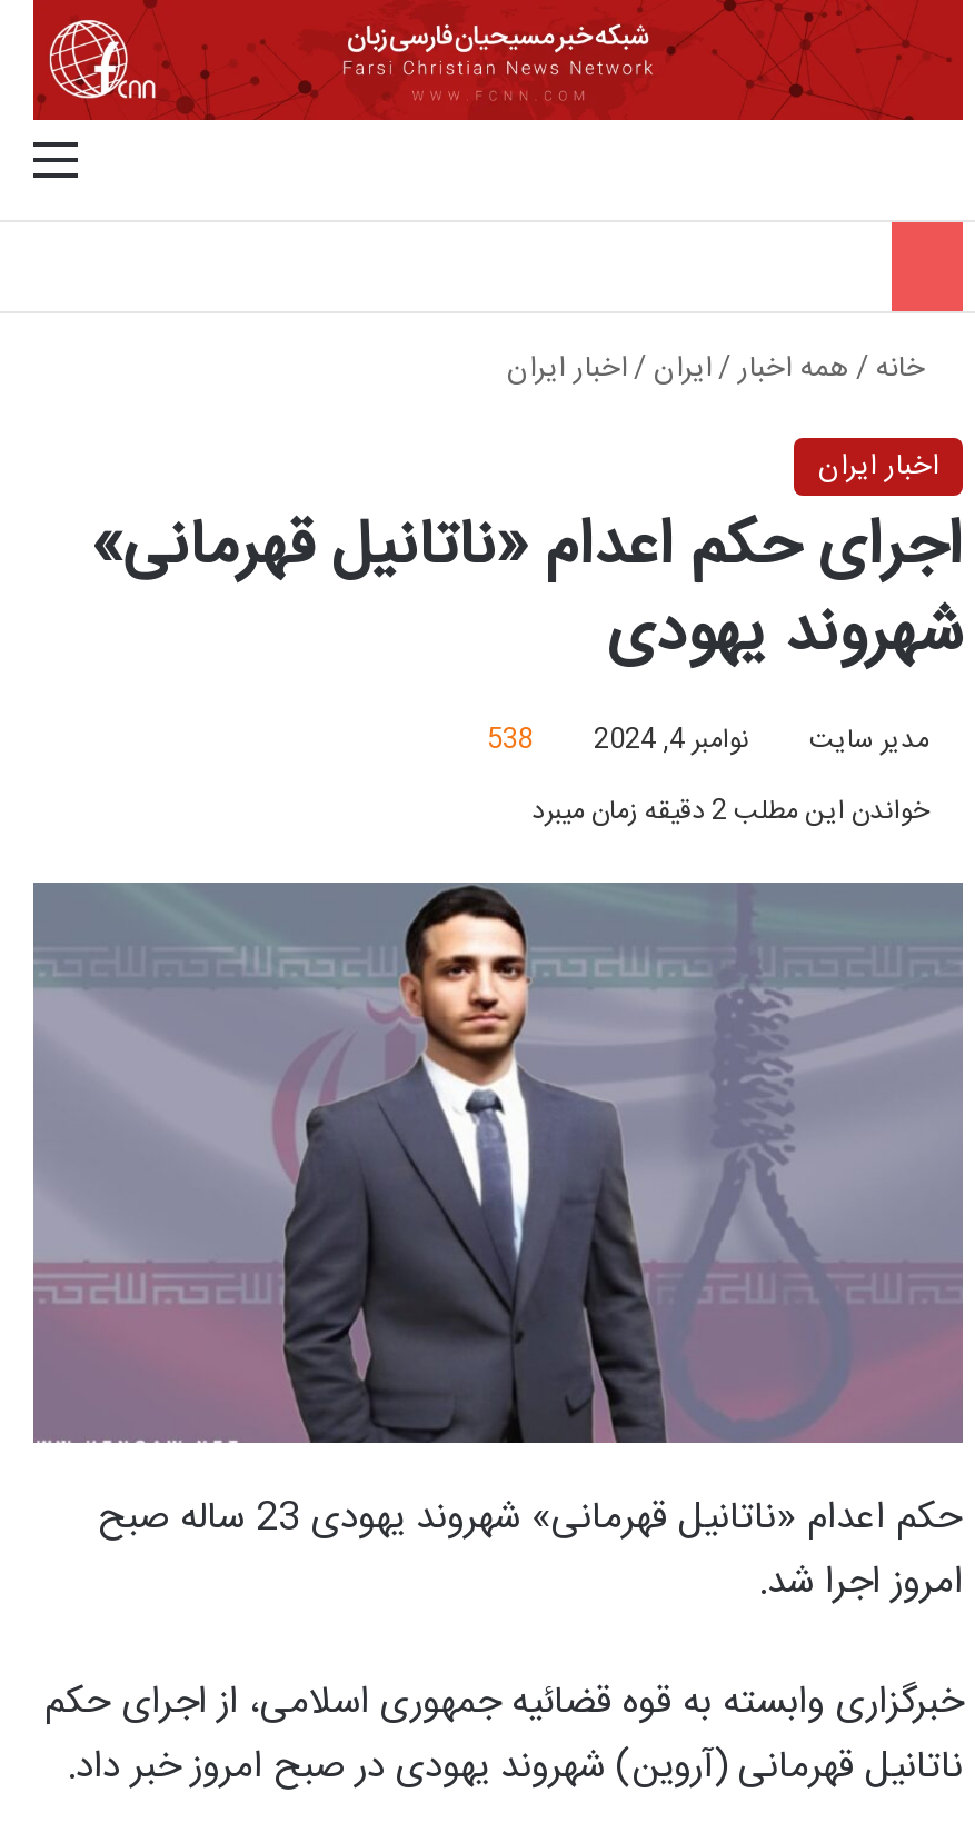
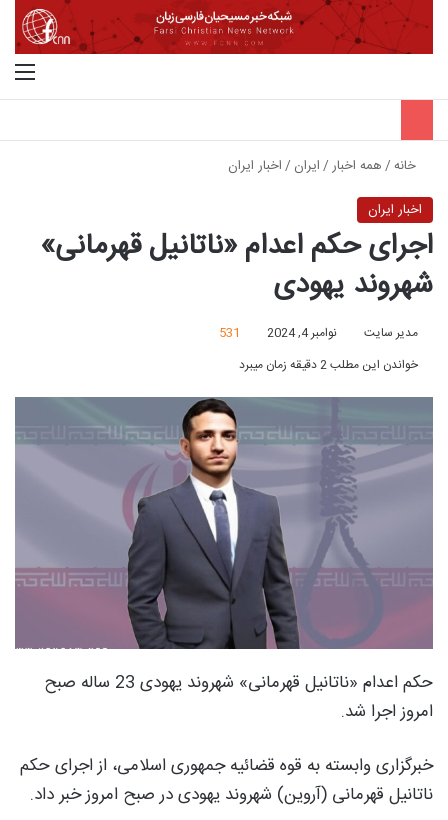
- 538
+ 531
